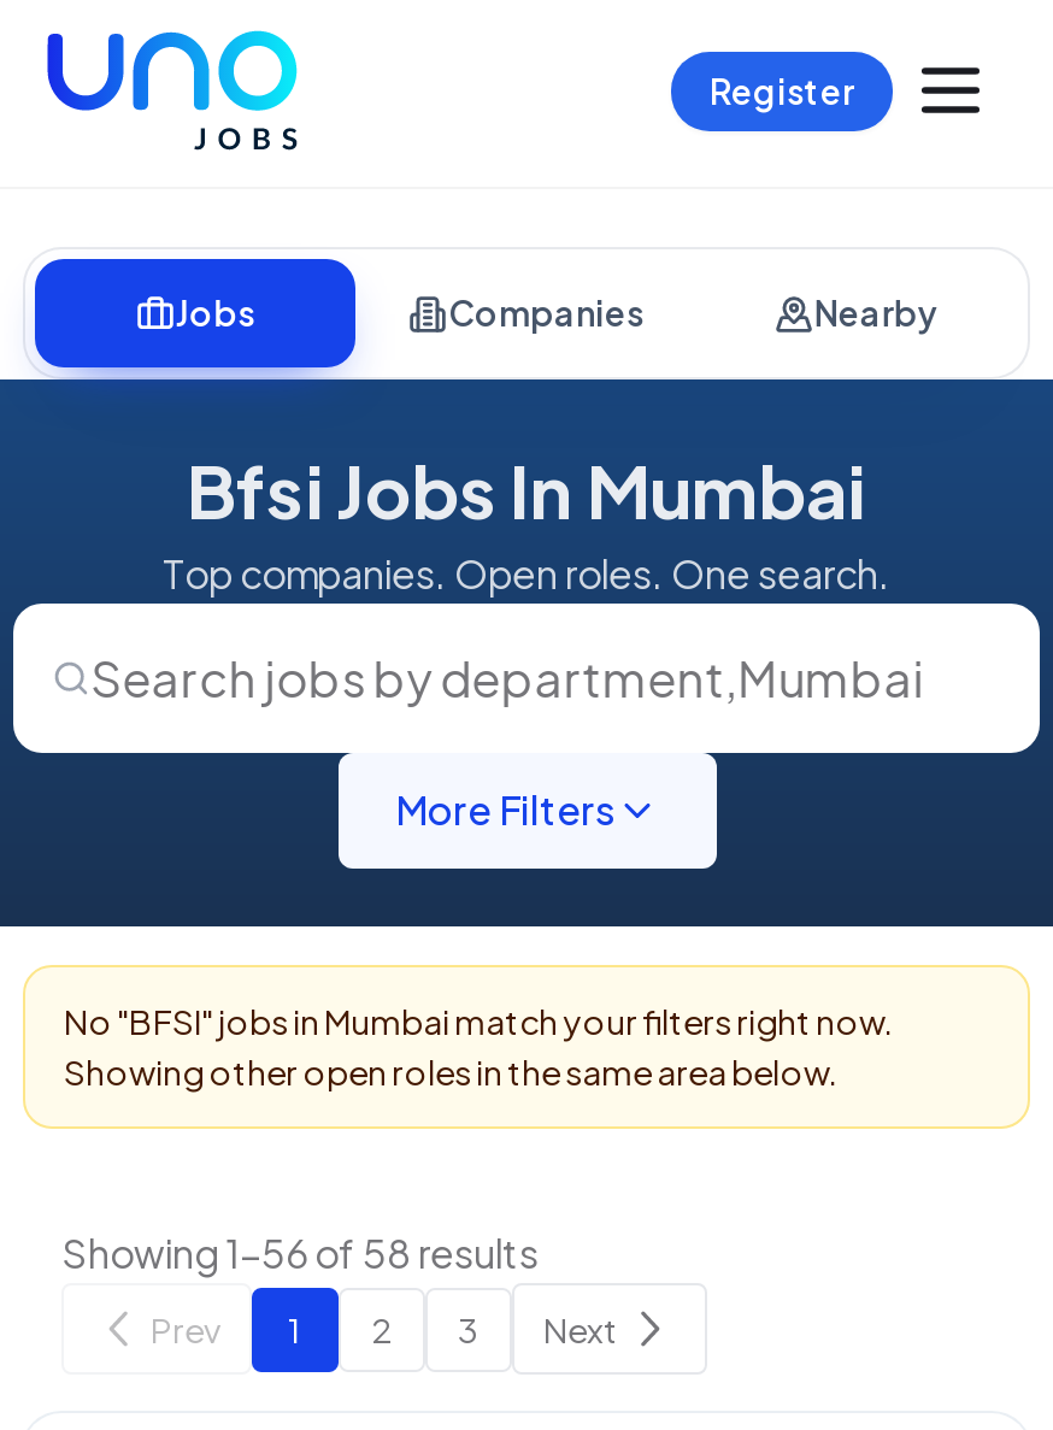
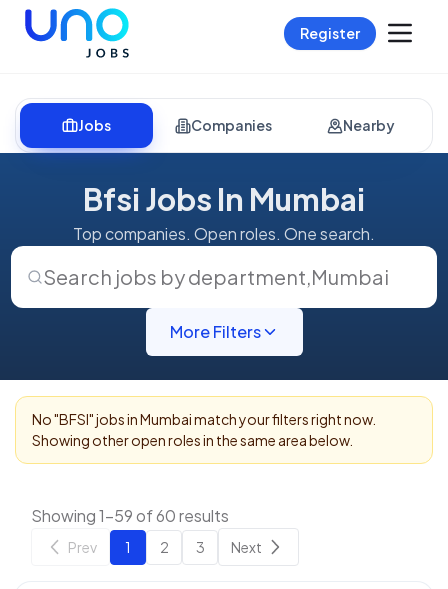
- Showing 1-56 of 58 results
+ Showing 1-59 of 60 results
